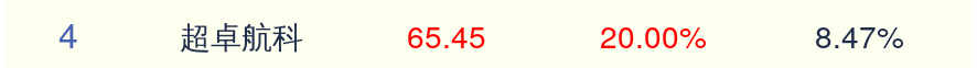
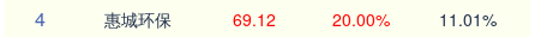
- 超卓航科
- 65.45
+ 惠城环保
+ 69.12

- 8.47%
+ 11.01%
